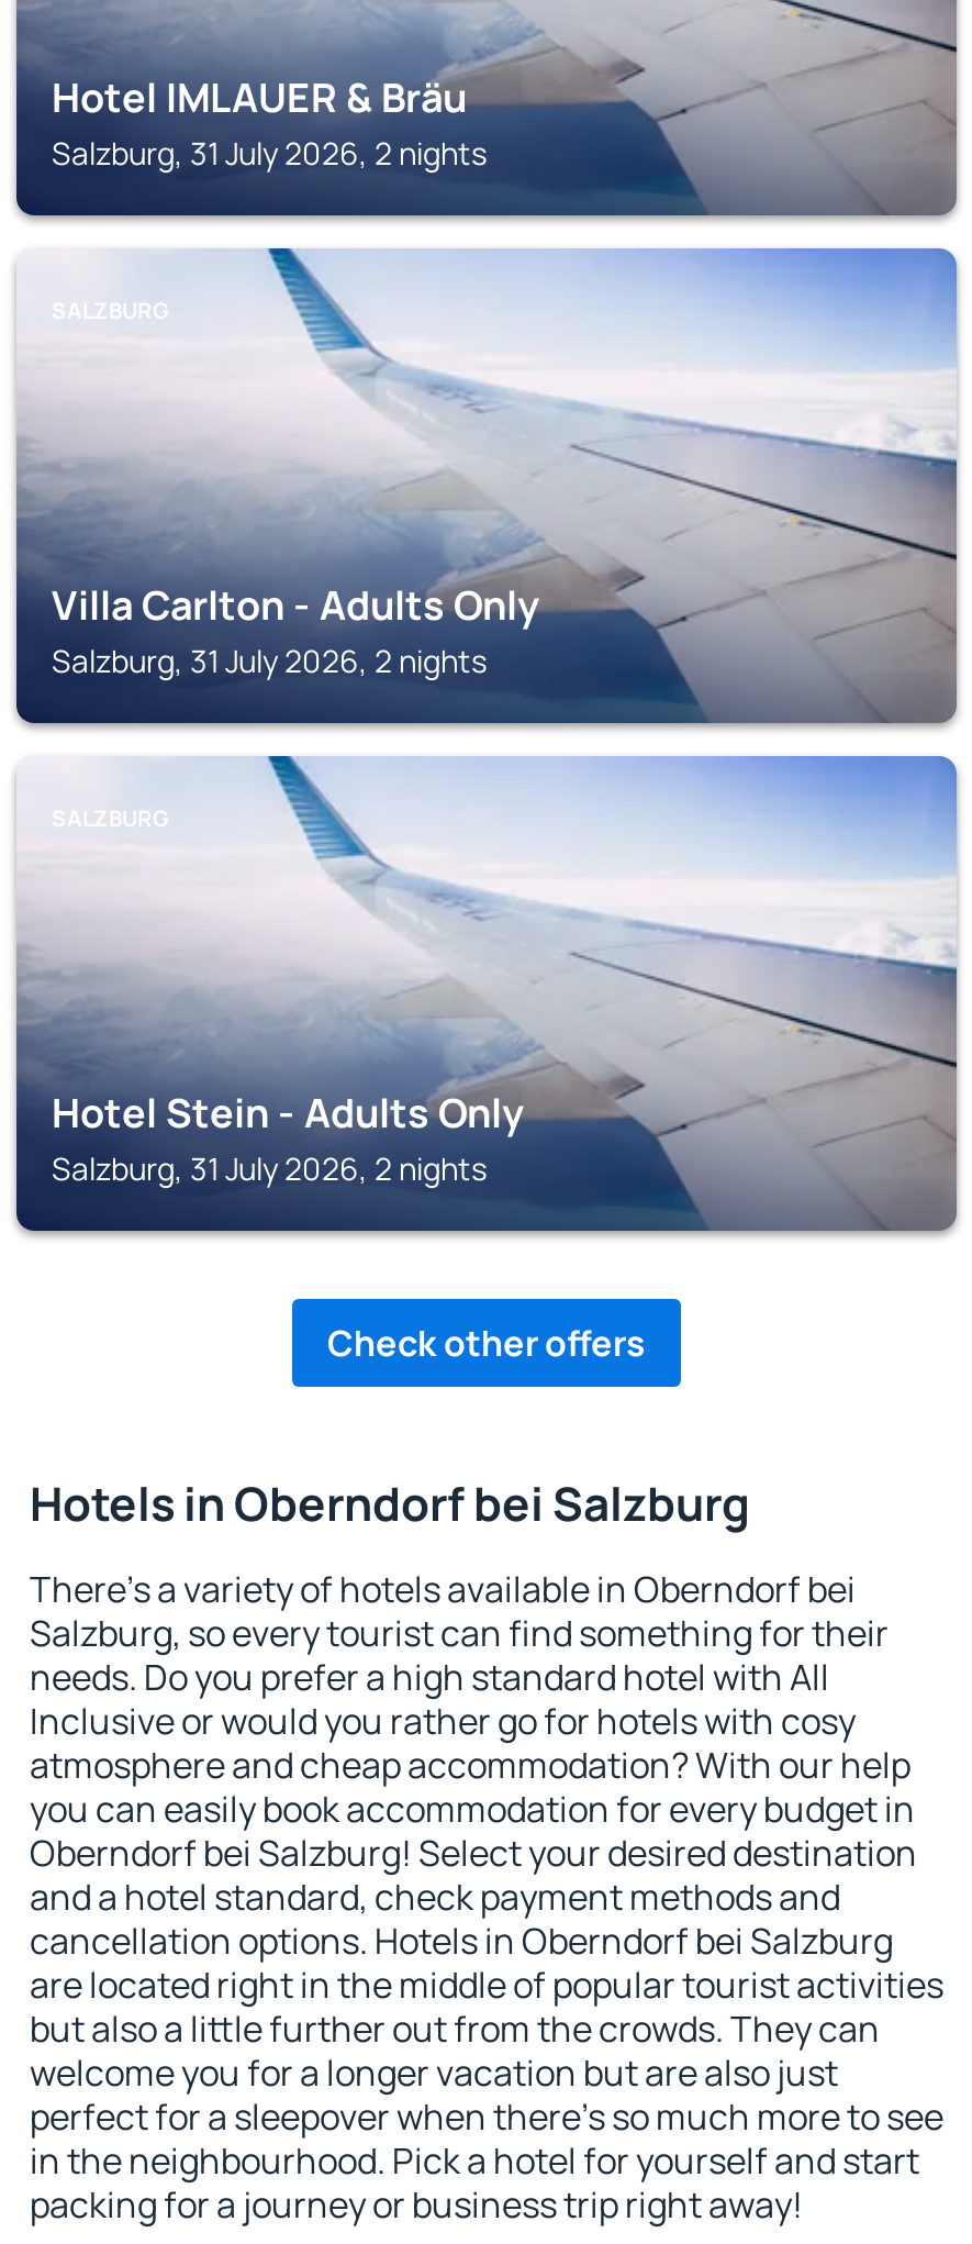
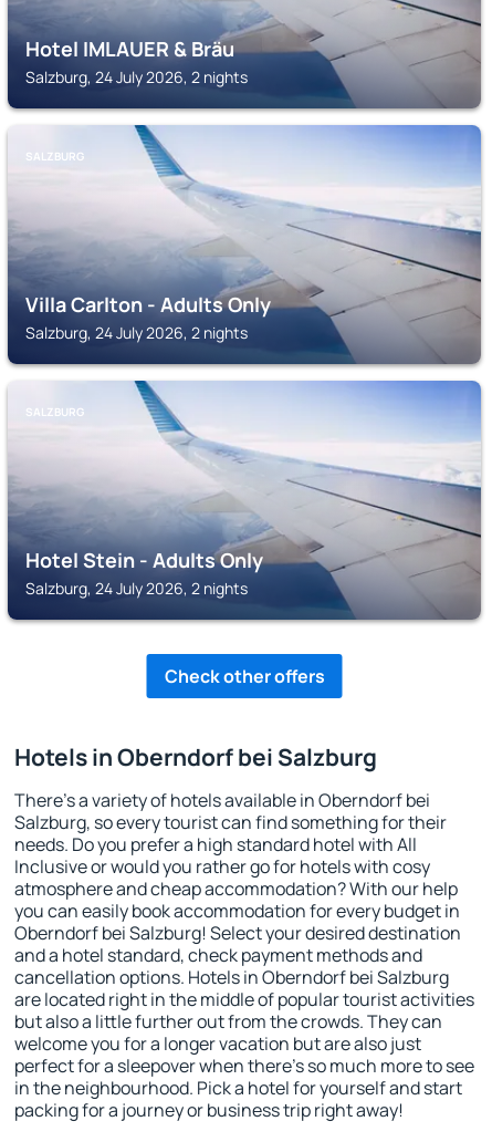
- Salzburg, 31 July 2026, 2 nights
+ Salzburg, 24 July 2026, 2 nights

- Salzburg, 31 July 2026, 2 nights
+ Salzburg, 24 July 2026, 2 nights

- Salzburg, 31 July 2026, 2 nights
+ Salzburg, 24 July 2026, 2 nights
